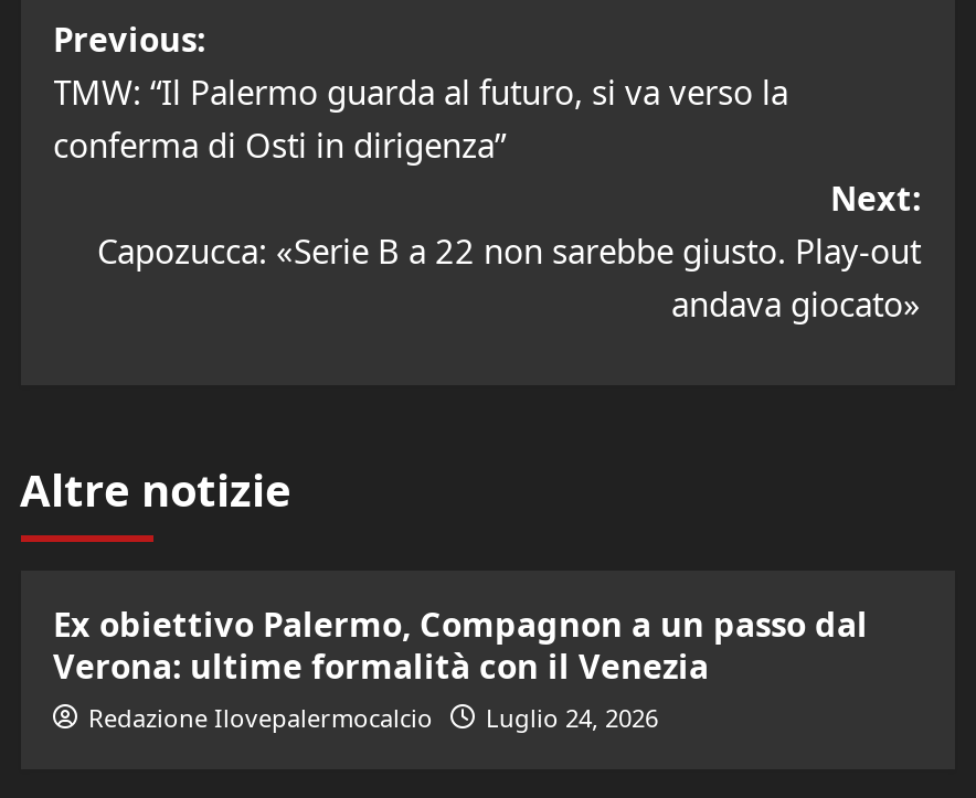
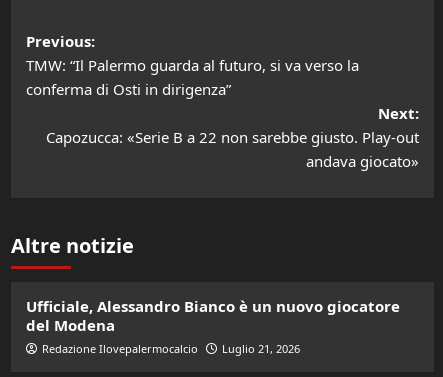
- Ex obiettivo Palermo, Compagnon a un passo dal
- Verona: ultime formalità con il Venezia
+ Ufficiale, Alessandro Bianco è un nuovo giocatore
+ del Modena

- Redazione Ilovepalermocalcio Luglio 24, 2026
+ Redazione Ilovepalermocalcio Luglio 21, 2026
